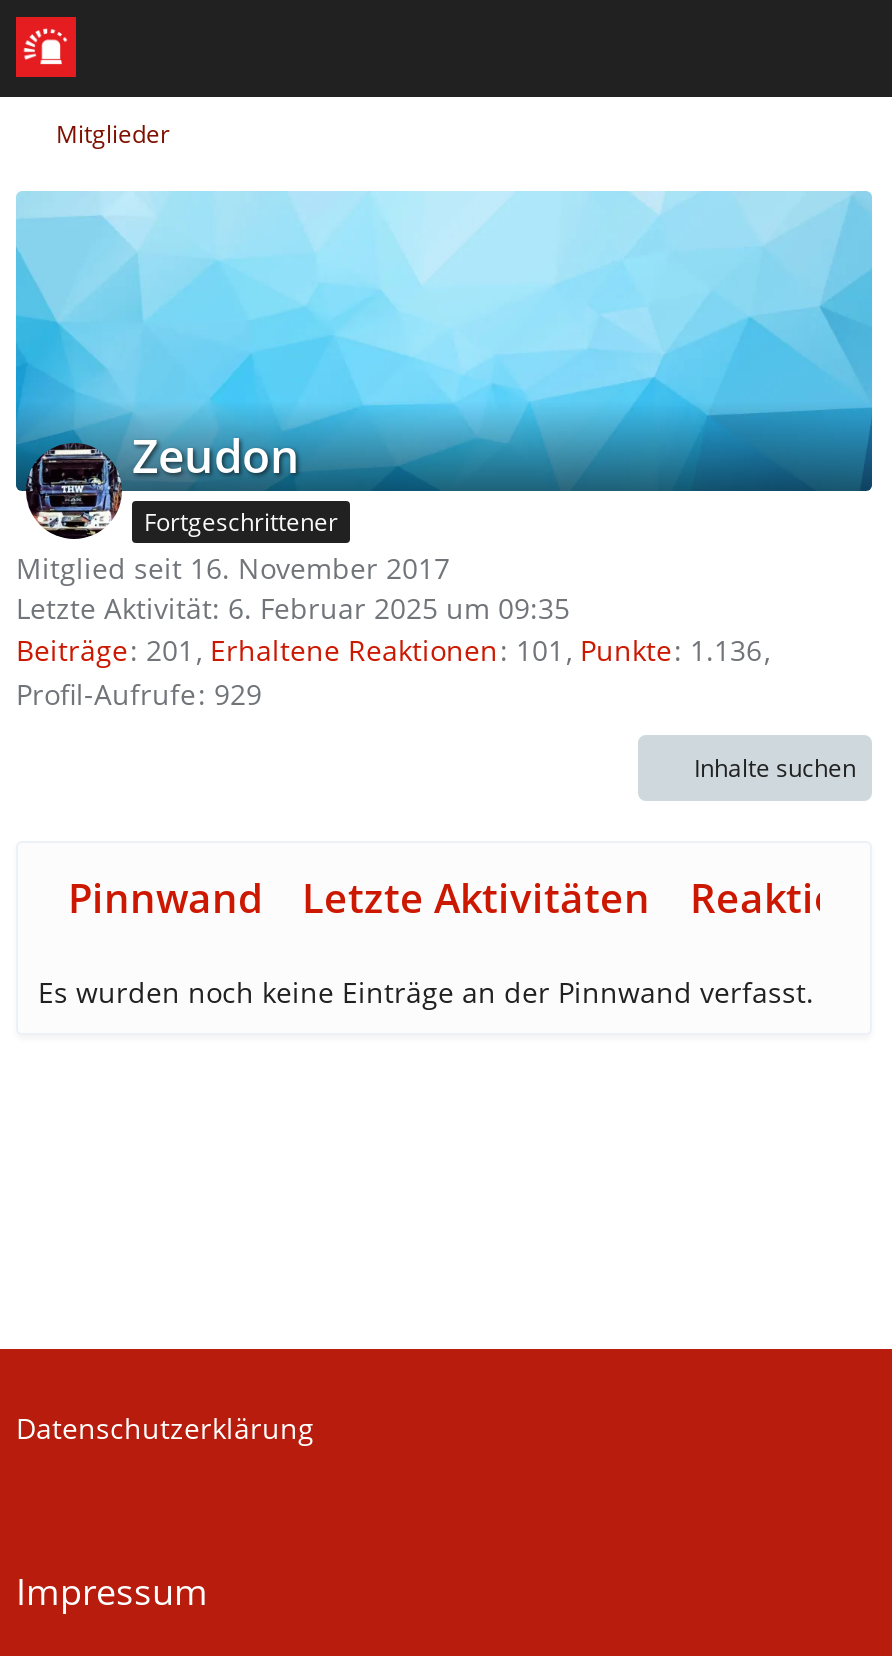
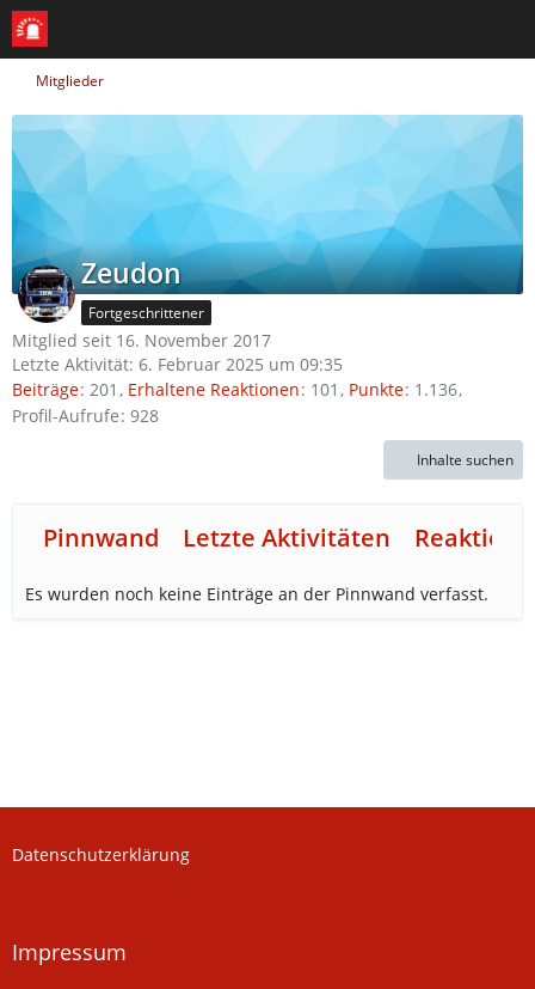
- Profil-Aufrufe 929
+ Profil-Aufrufe 928
